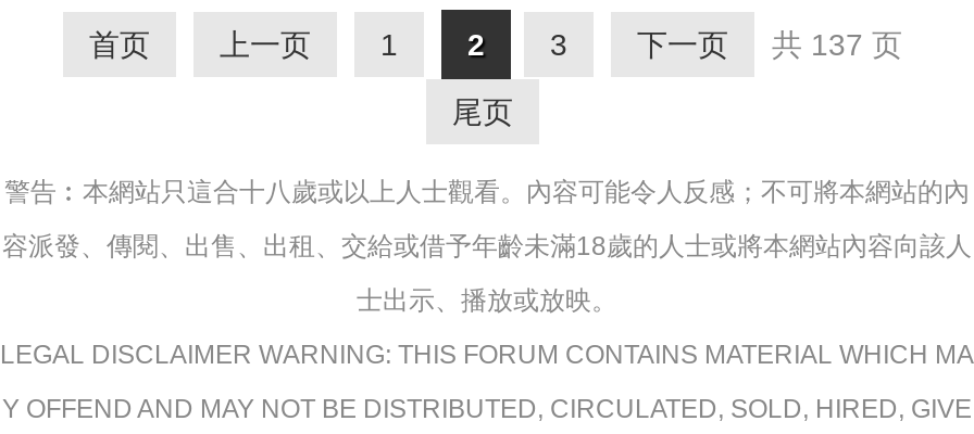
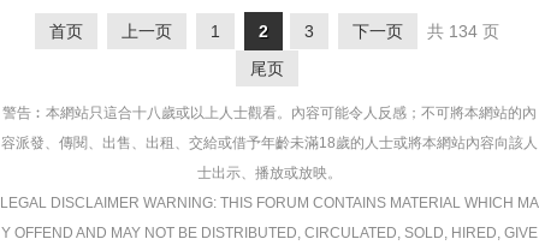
- 首页 上一页 1 2 3 下一页 共 137 页
+ 首页 上一页 1 2 3 下一页 共 134 页
